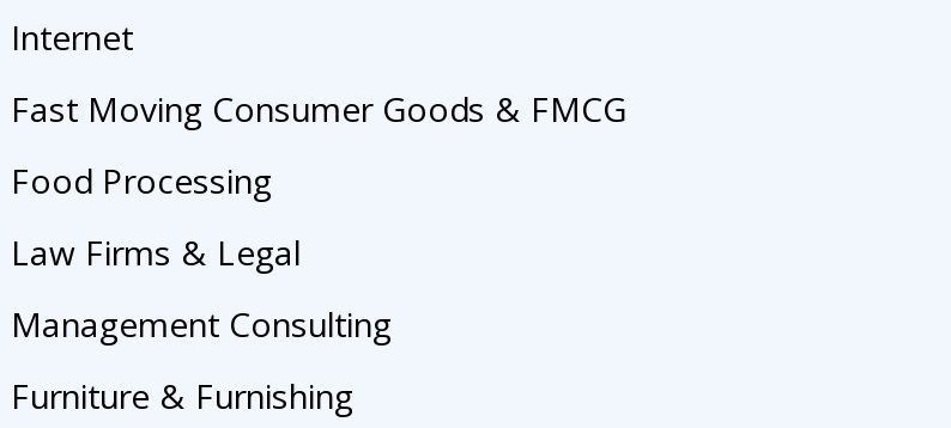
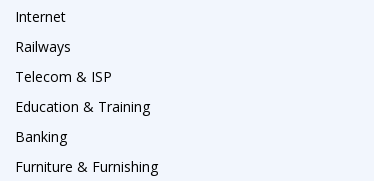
- Fast Moving Consumer Goods & FMCG
+ Railways

- Food Processing
+ Telecom & ISP

- Law Firms & Legal
+ Education & Training

- Management Consulting
+ Banking
